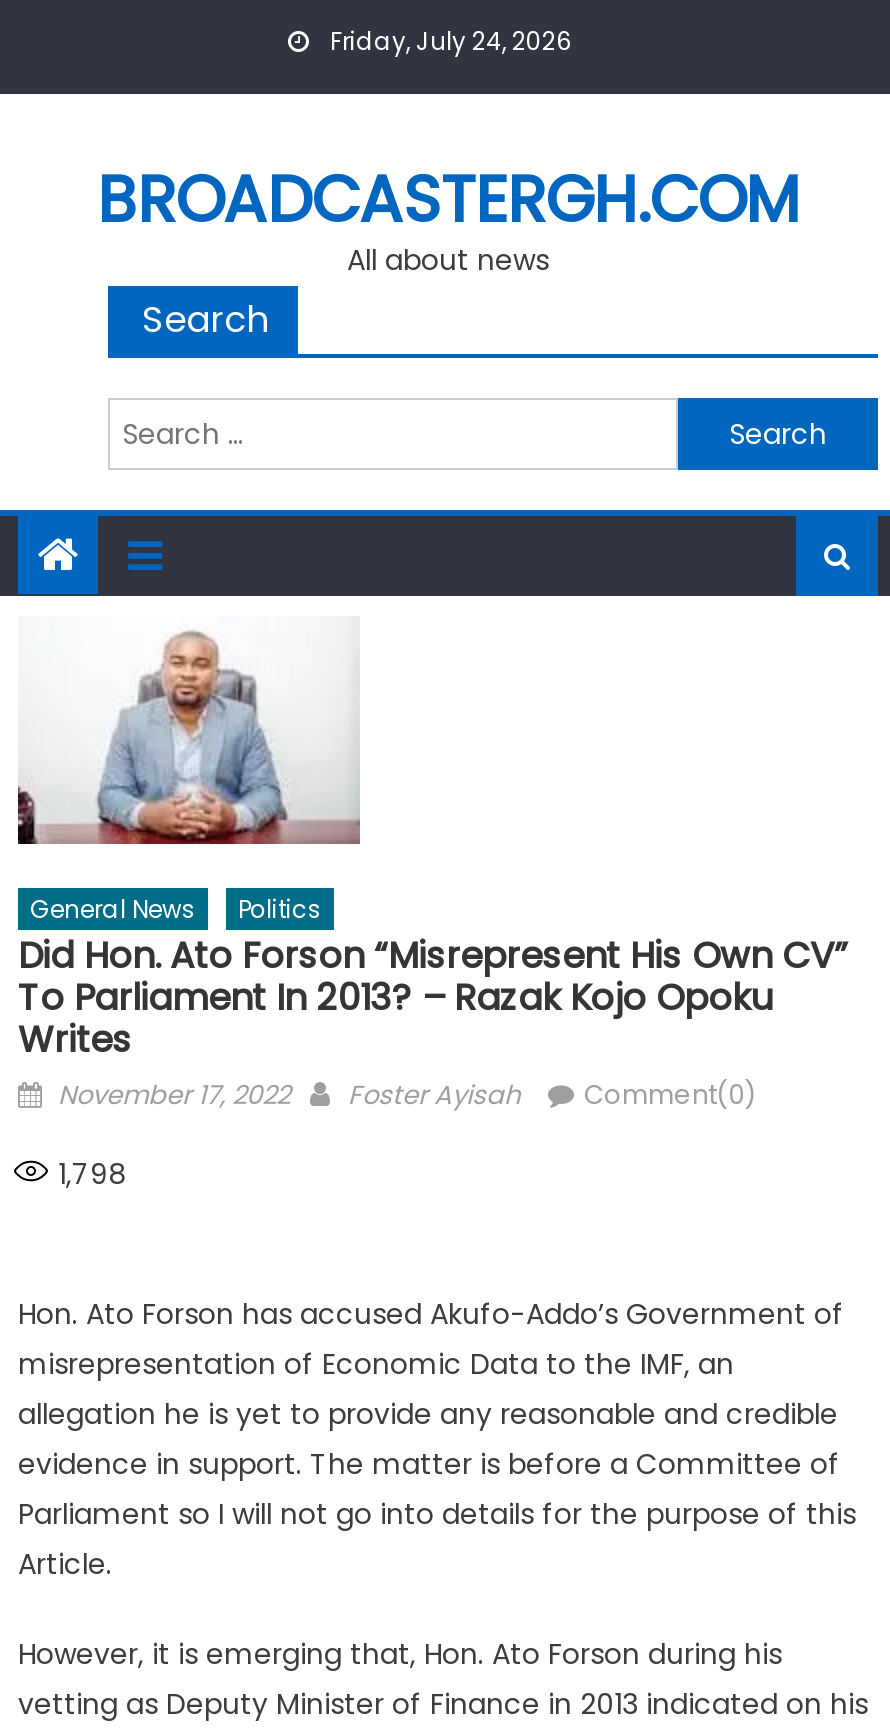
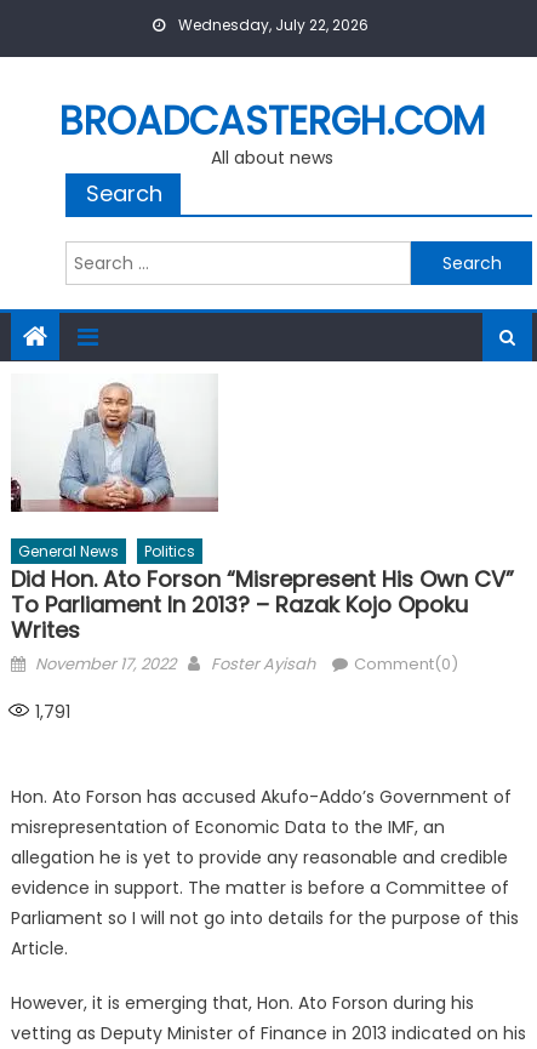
- Friday, July 24, 2026
+ Wednesday, July 22, 2026

- 1,798
+ 1,791
